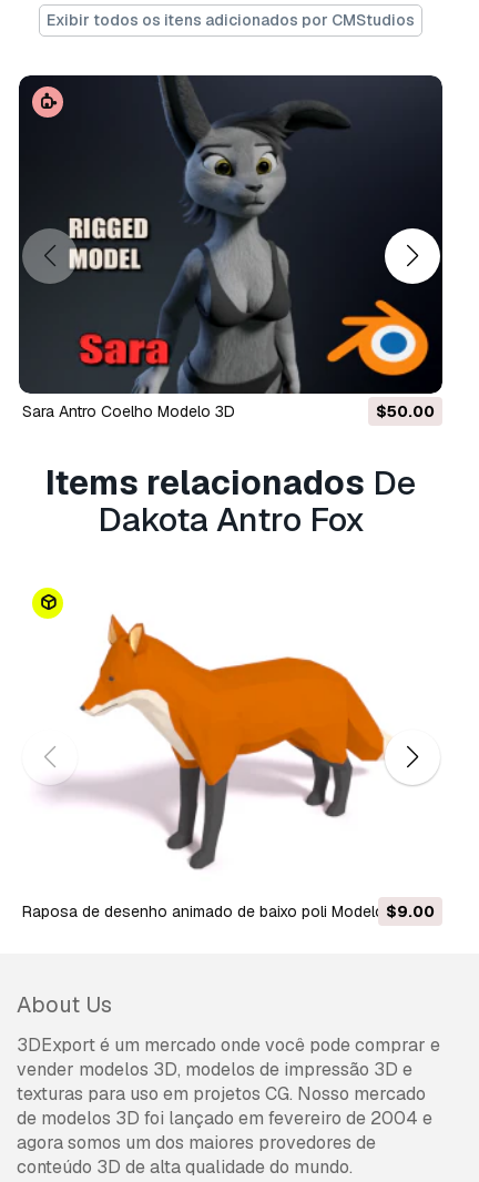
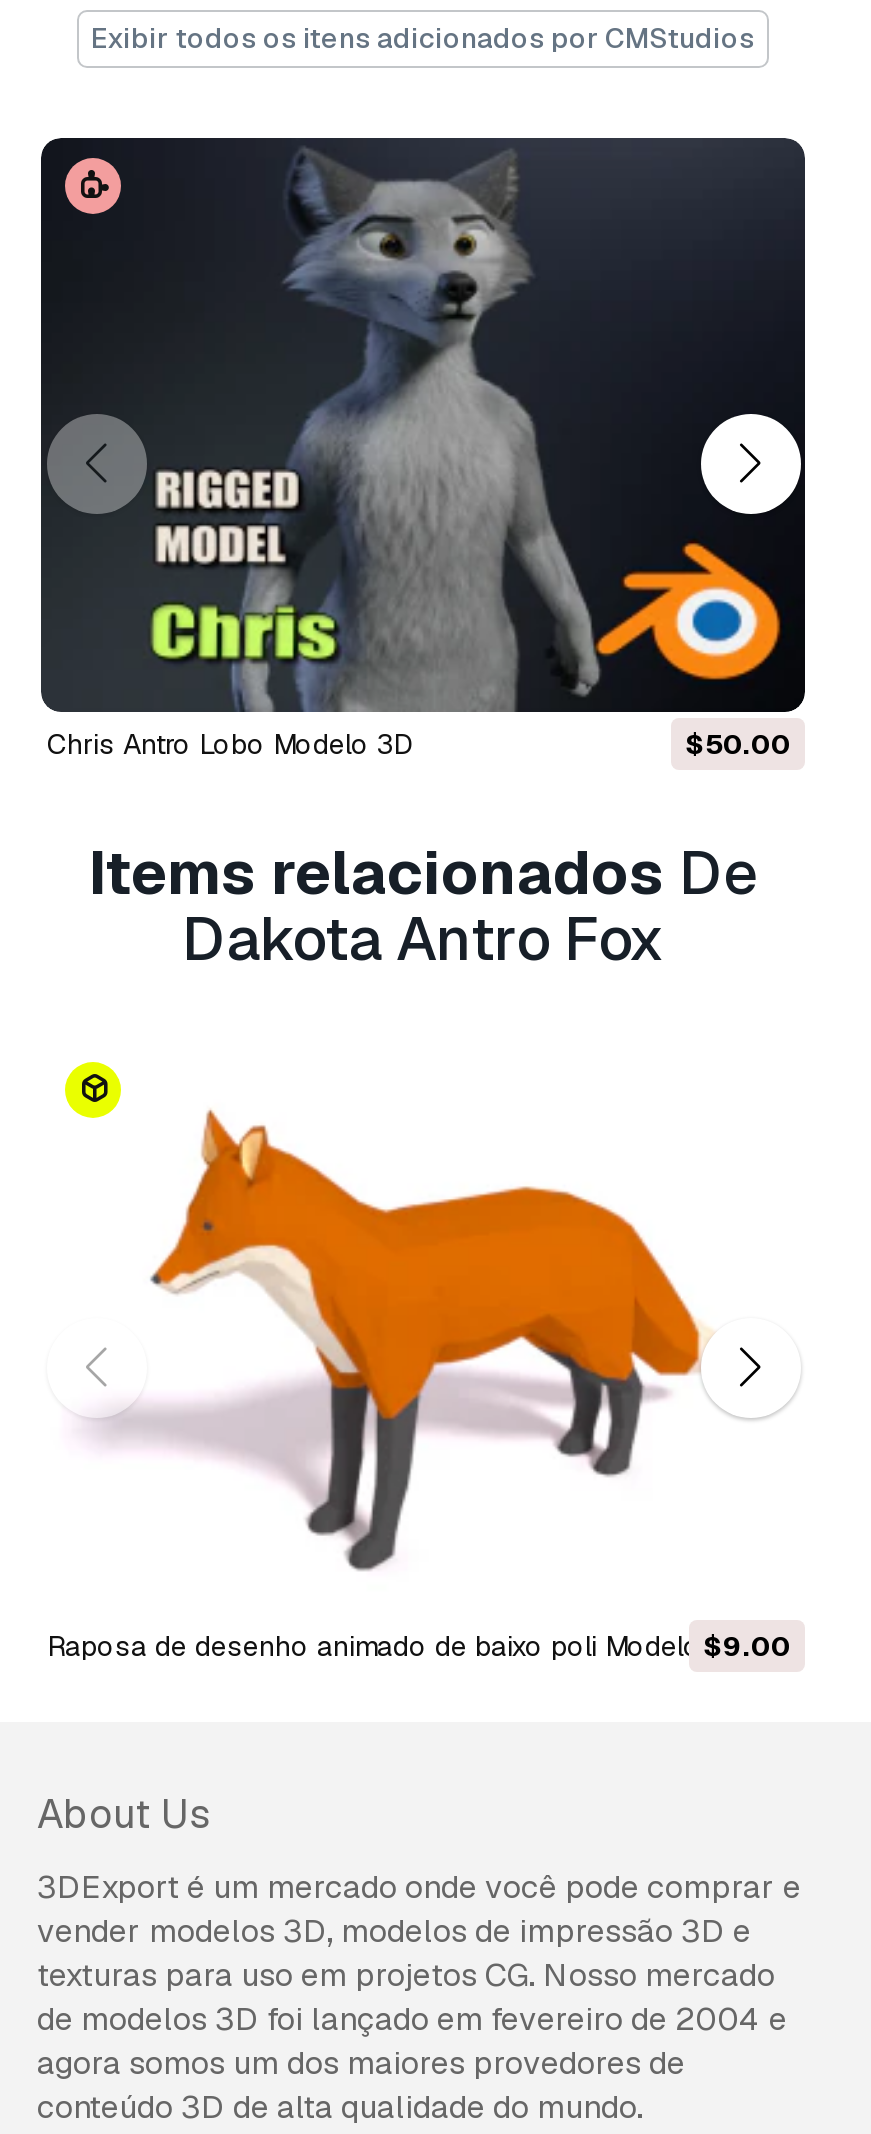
- [image]
- Sara Antro Coelho Modelo 3D
+ [image]
+ Chris Antro Lobo Modelo 3D
